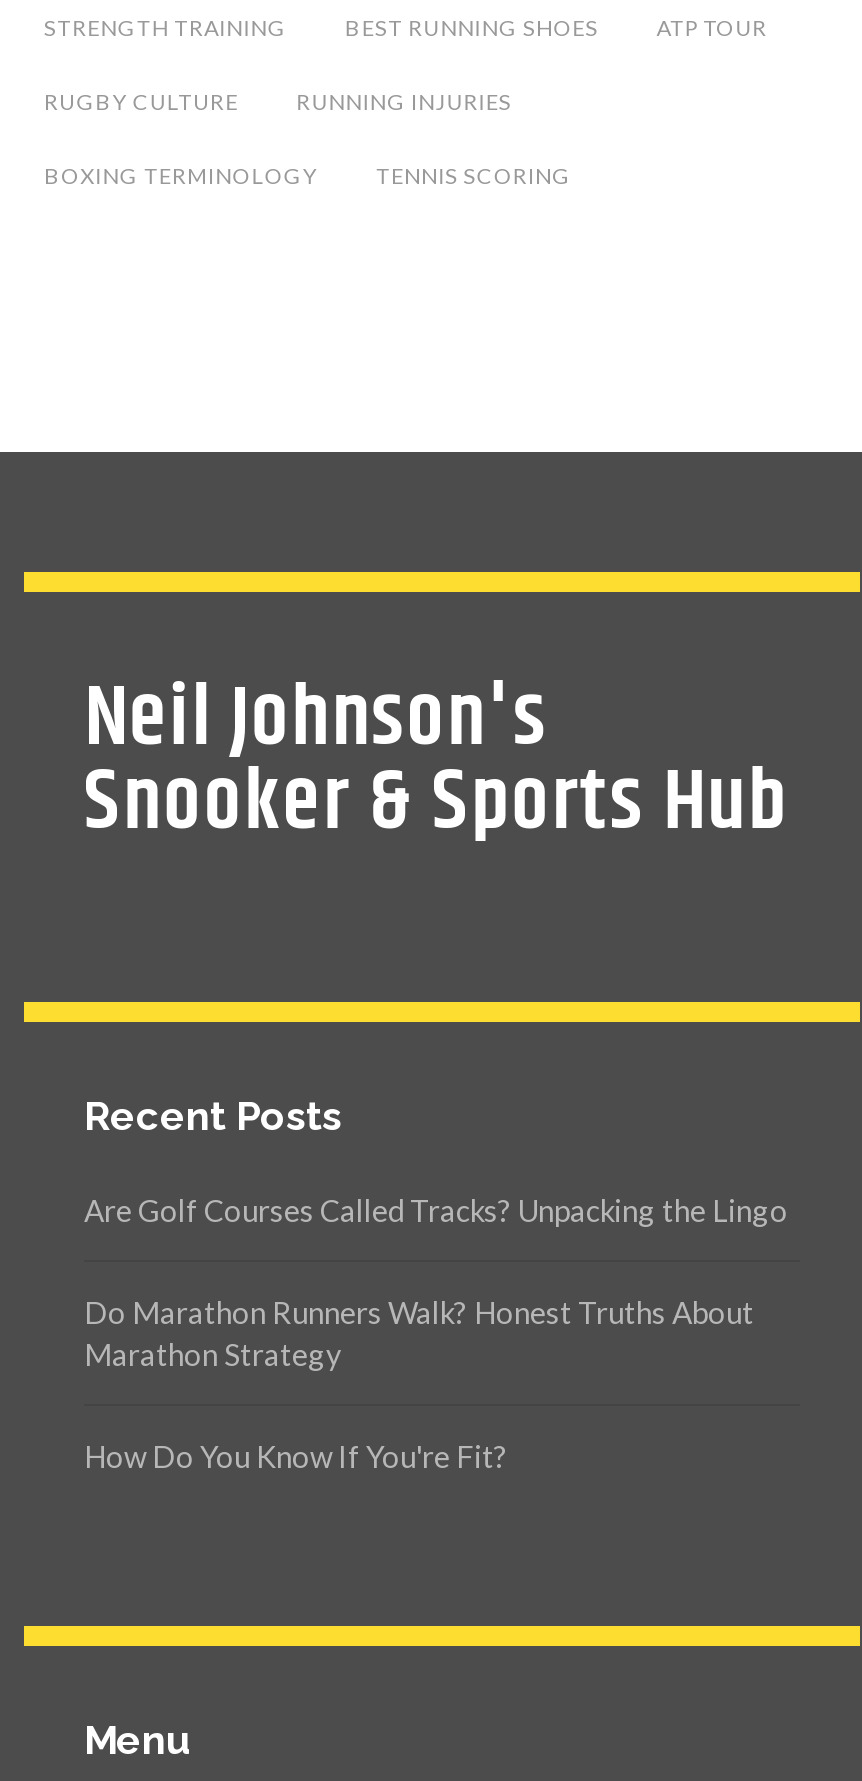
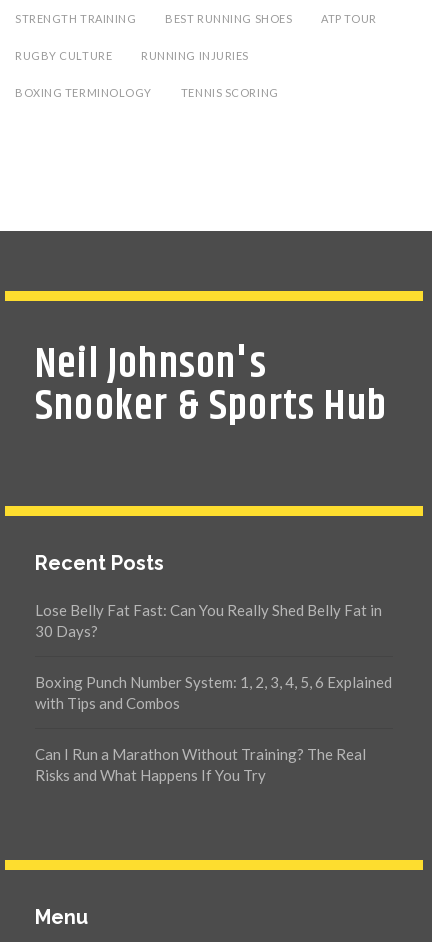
- Are Golf Courses Called Tracks? Unpacking the Lingo
+ Lose Belly Fat Fast: Can You Really Shed Belly Fat in
+ 30 Days?

- Do Marathon Runners Walk? Honest Truths About
- Marathon Strategy
+ Boxing Punch Number System: 1, 2, 3, 4, 5, 6 Explained
+ with Tips and Combos

- How Do You Know If You're Fit?
+ Can I Run a Marathon Without Training? The Real
+ Risks and What Happens If You Try
